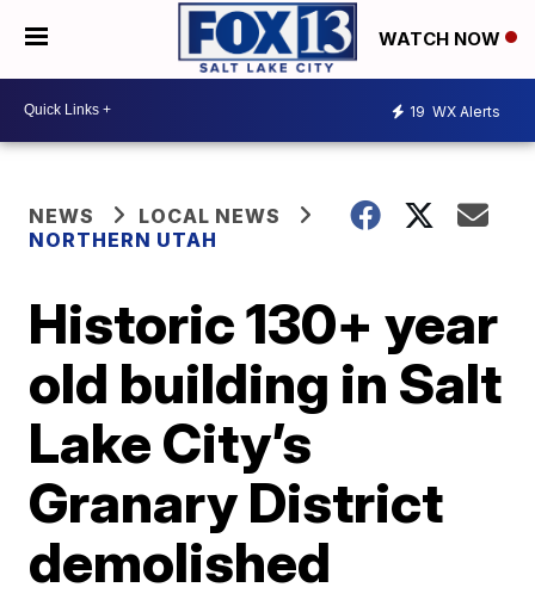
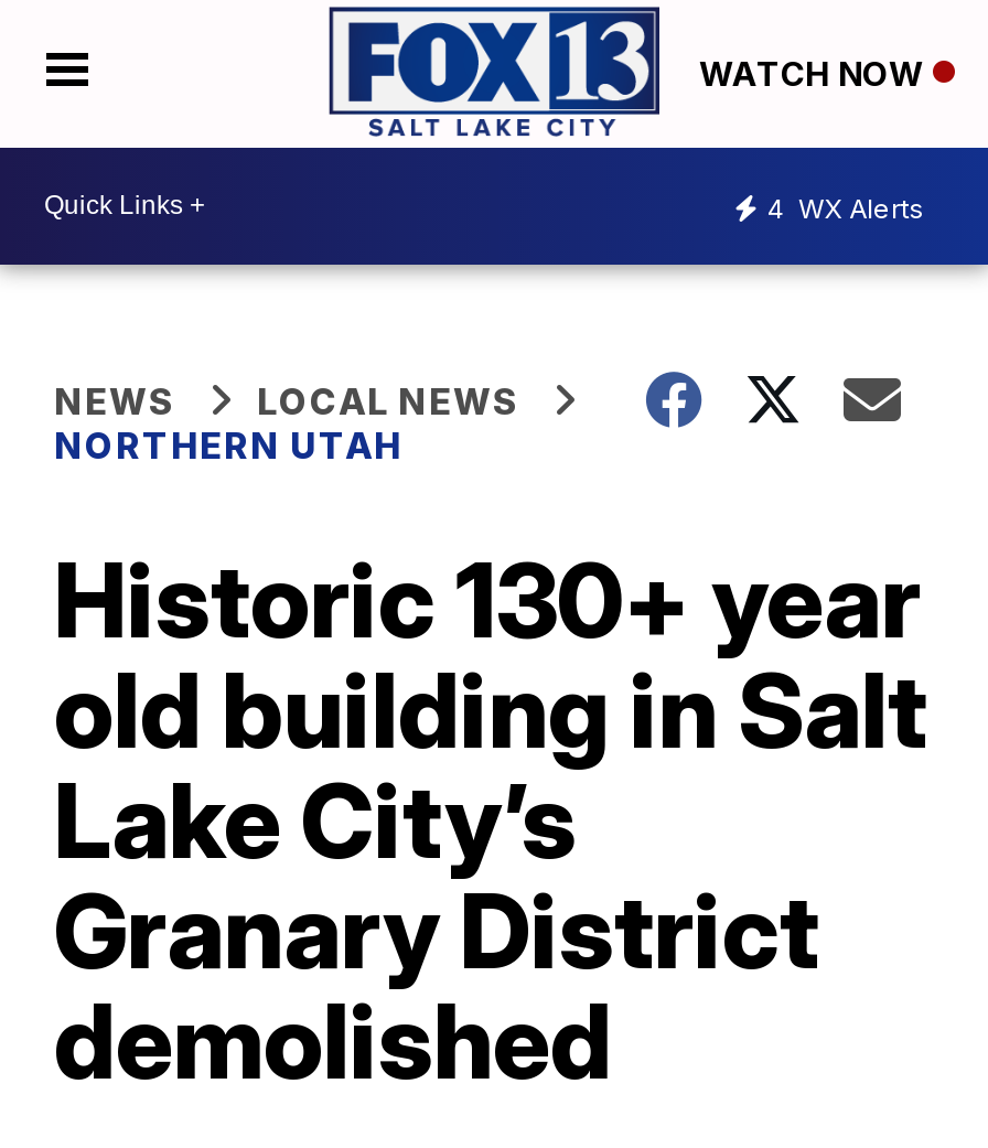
- 19 WX Alerts
+ 4 WX Alerts
